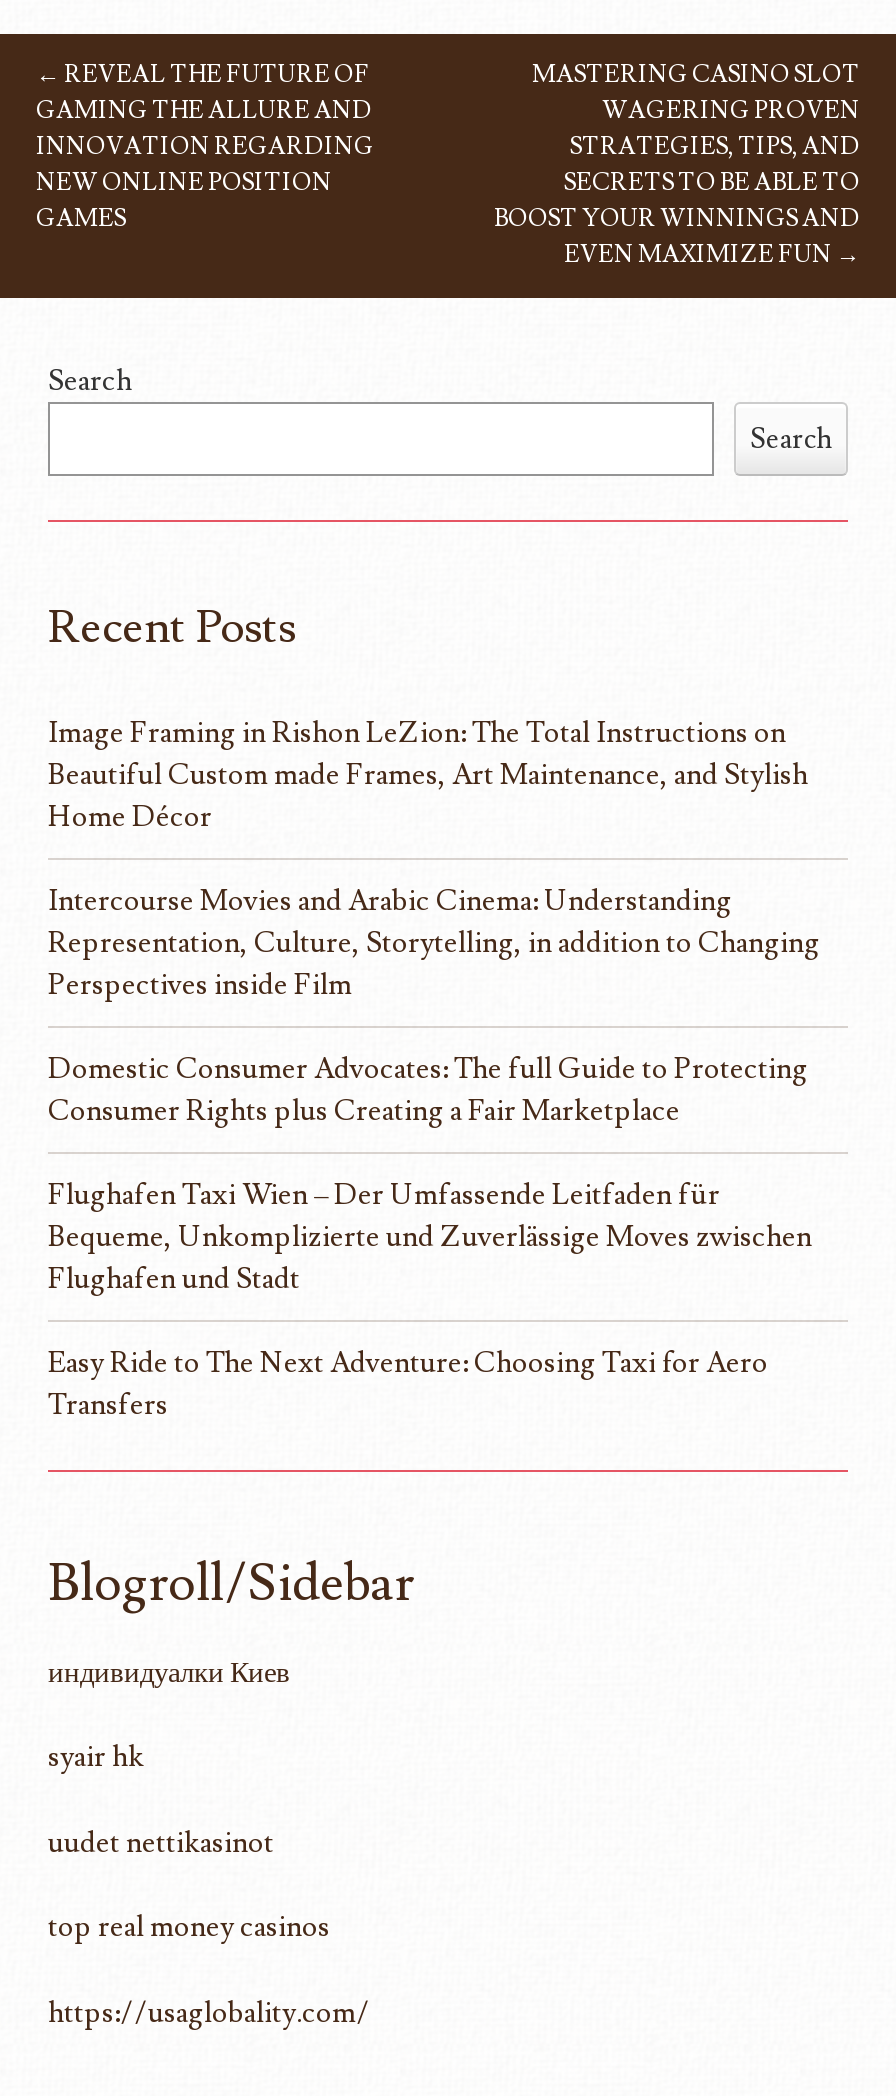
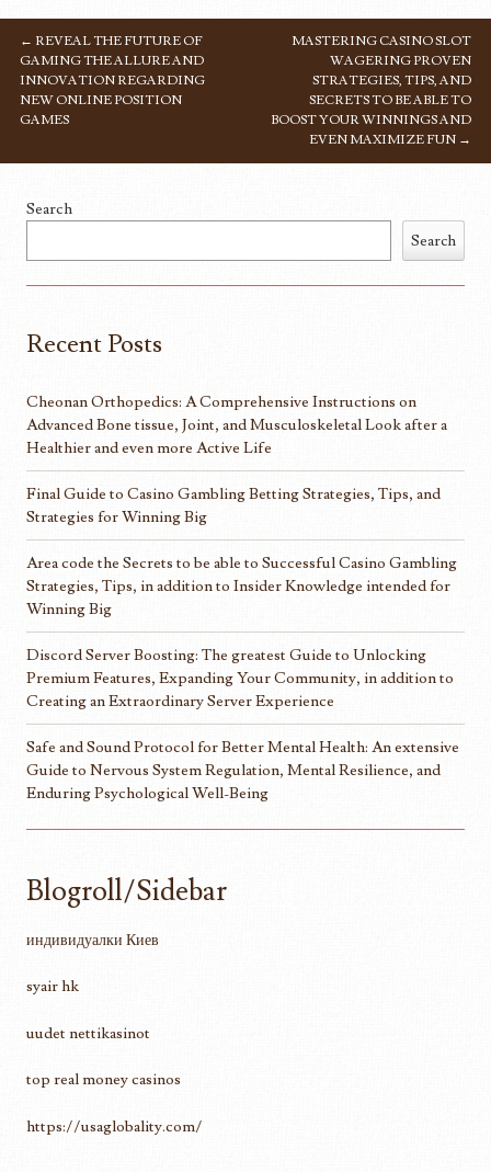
- Image Framing in Rishon LeZion: The Total Instructions on
- Beautiful Custom made Frames, Art Maintenance, and Stylish
- Home Décor
+ Cheonan Orthopedics: A Comprehensive Instructions on
+ Advanced Bone tissue, Joint, and Musculoskeletal Look after a
+ Healthier and even more Active Life

- Intercourse Movies and Arabic Cinema: Understanding
- Representation, Culture, Storytelling, in addition to Changing
- Perspectives inside Film
+ Final Guide to Casino Gambling Betting Strategies, Tips, and
+ Strategies for Winning Big

- Domestic Consumer Advocates: The full Guide to Protecting
- Consumer Rights plus Creating a Fair Marketplace
+ Area code the Secrets to be able to Successful Casino Gambling
+ Strategies, Tips, in addition to Insider Knowledge intended for
+ Winning Big

- Flughafen Taxi Wien – Der Umfassende Leitfaden für
- Bequeme, Unkomplizierte und Zuverlässige Moves zwischen
- Flughafen und Stadt
+ Discord Server Boosting: The greatest Guide to Unlocking
+ Premium Features, Expanding Your Community, in addition to
+ Creating an Extraordinary Server Experience

- Easy Ride to The Next Adventure: Choosing Taxi for Aero
- Transfers
+ Safe and Sound Protocol for Better Mental Health: An extensive
+ Guide to Nervous System Regulation, Mental Resilience, and
+ Enduring Psychological Well-Being
